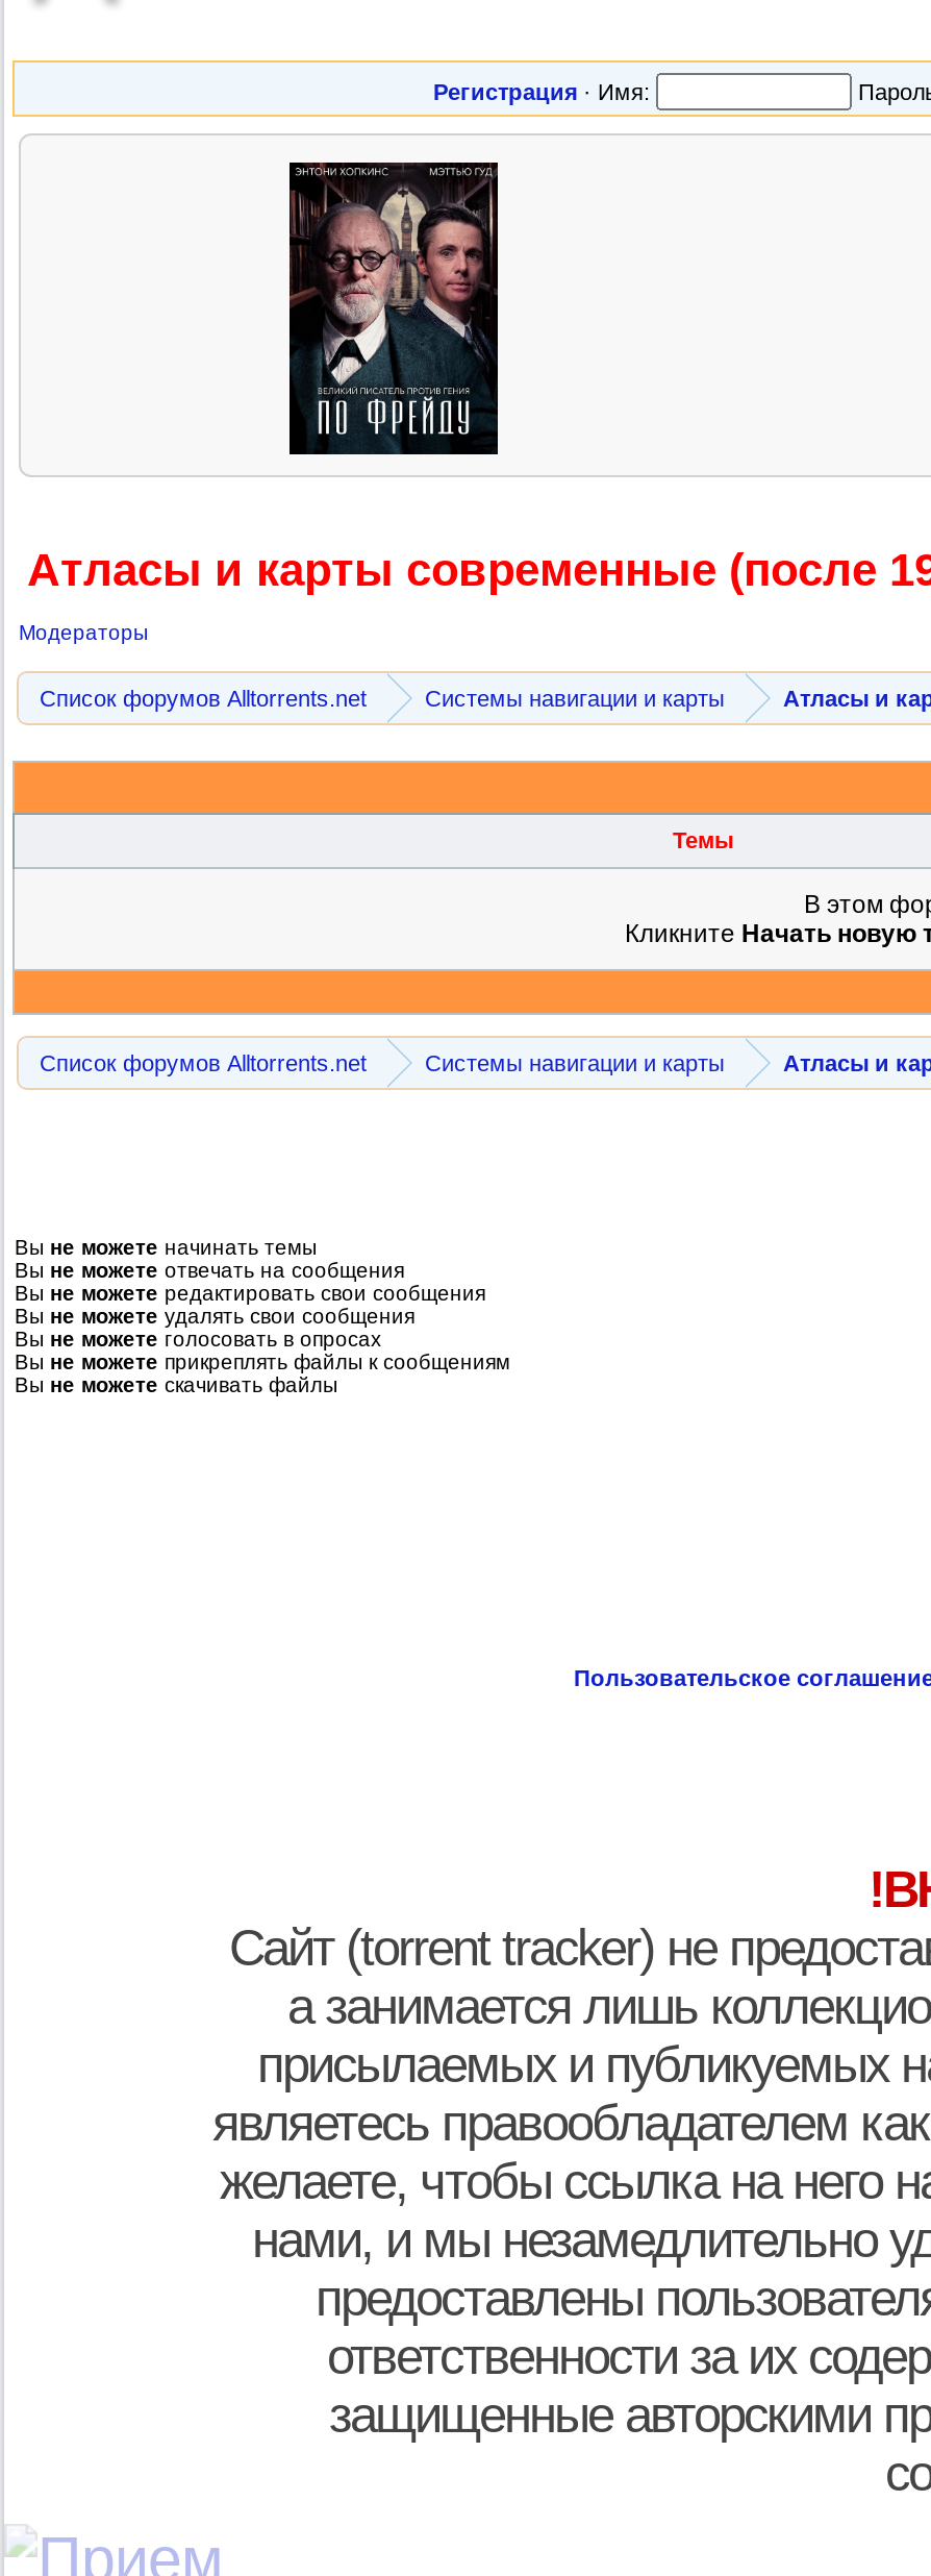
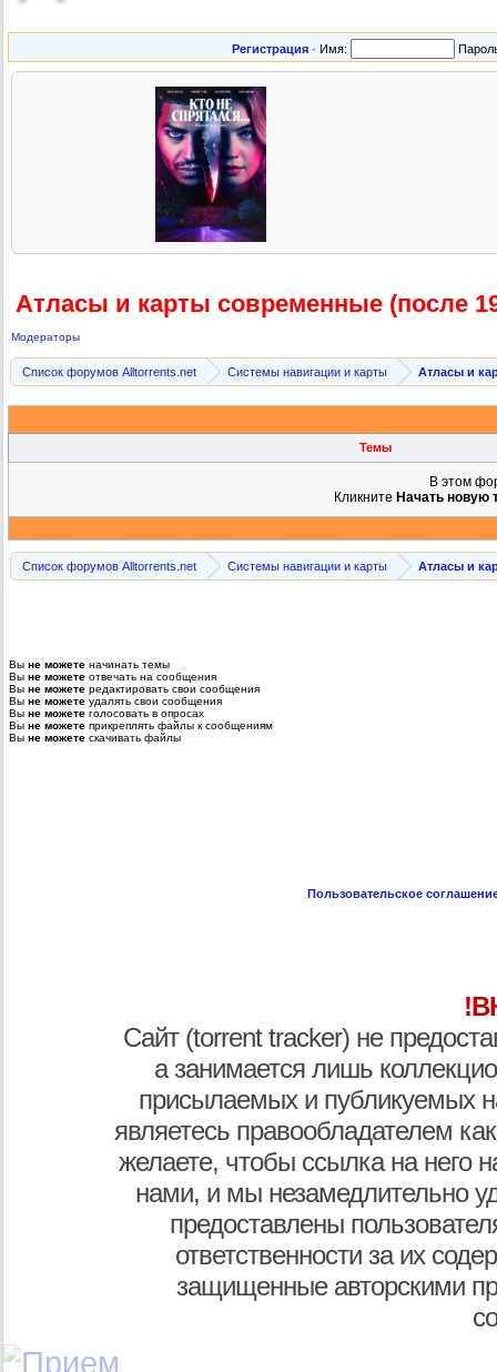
- [image]
+ [image]
